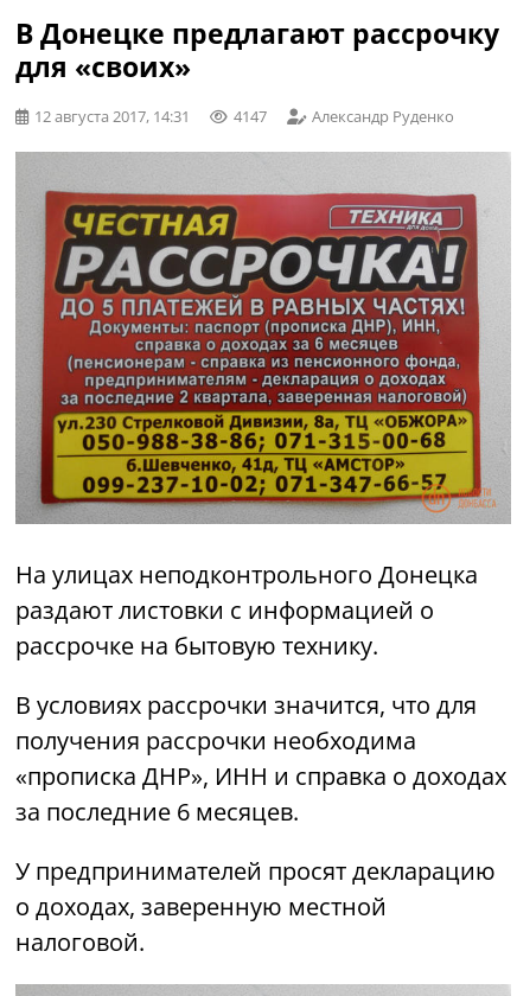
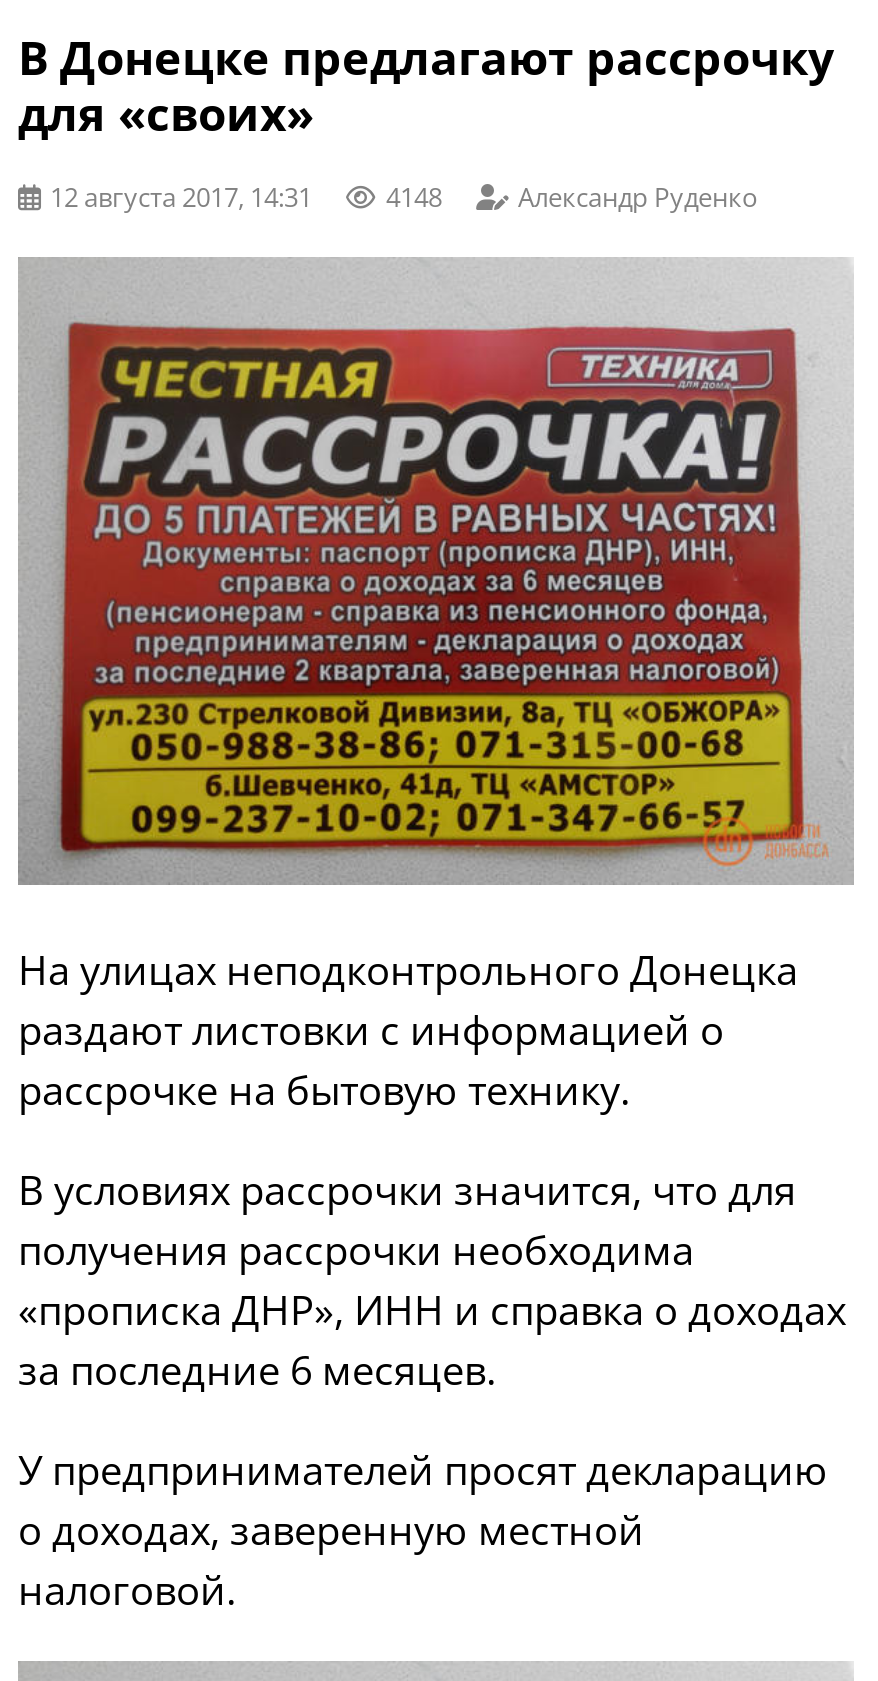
- 4147
+ 4148
